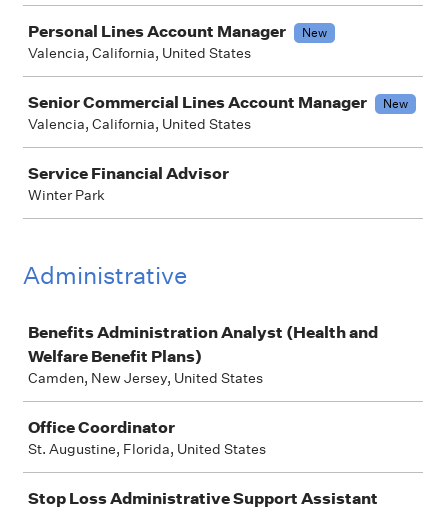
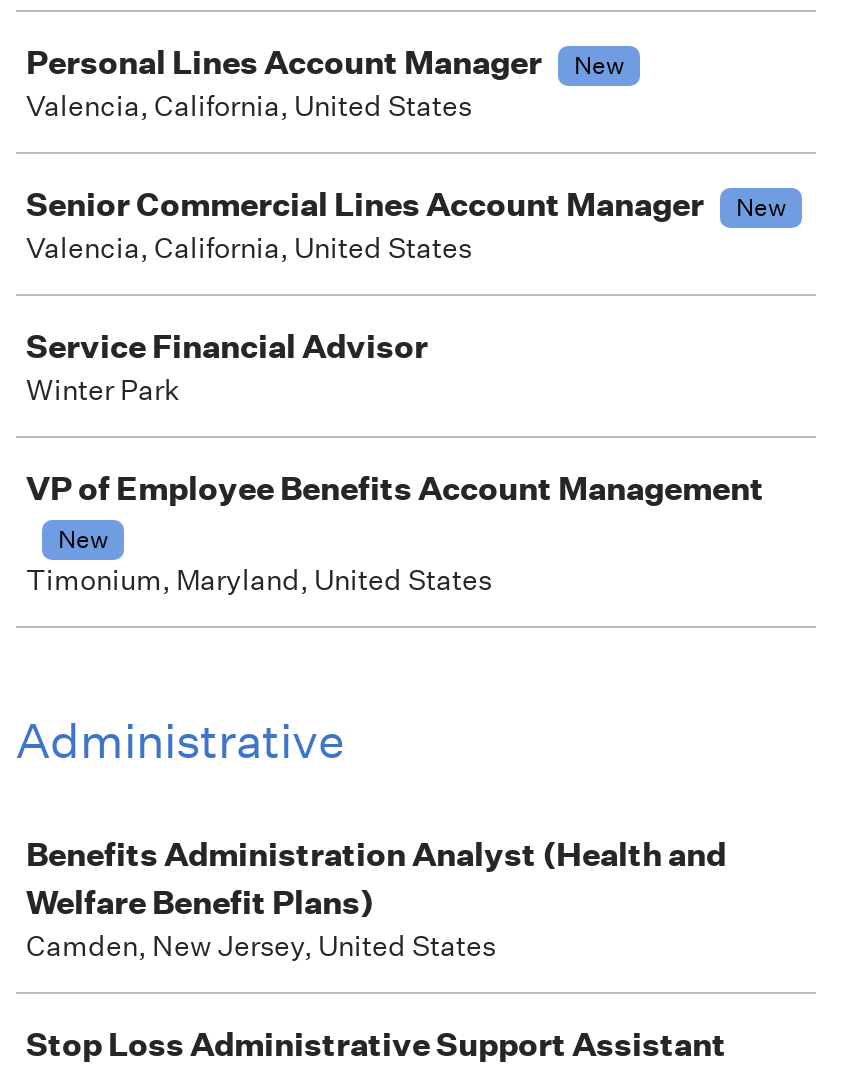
+ VP of Employee Benefits Account Management
+ New
+ Timonium, Maryland, United States

moved down: Administrative | Benefits Administration Analyst (Health and | Welfare Benefit Plans) | Camden, New Jersey, United States

- Office Coordinator
- St. Augustine, Florida, United States
